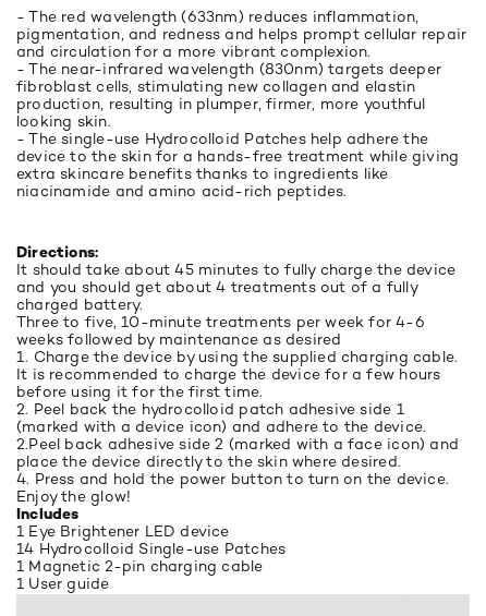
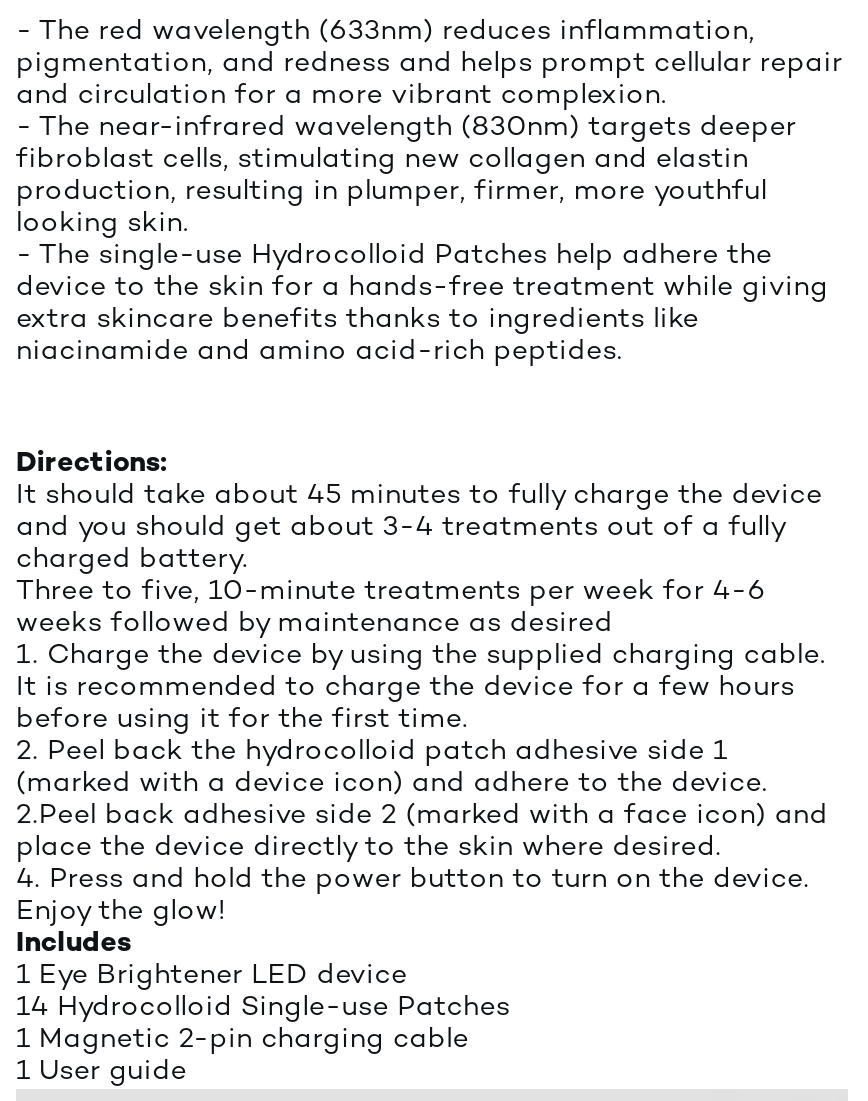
- and you should get about 4 treatments out of a fully
+ and you should get about 3-4 treatments out of a fully
